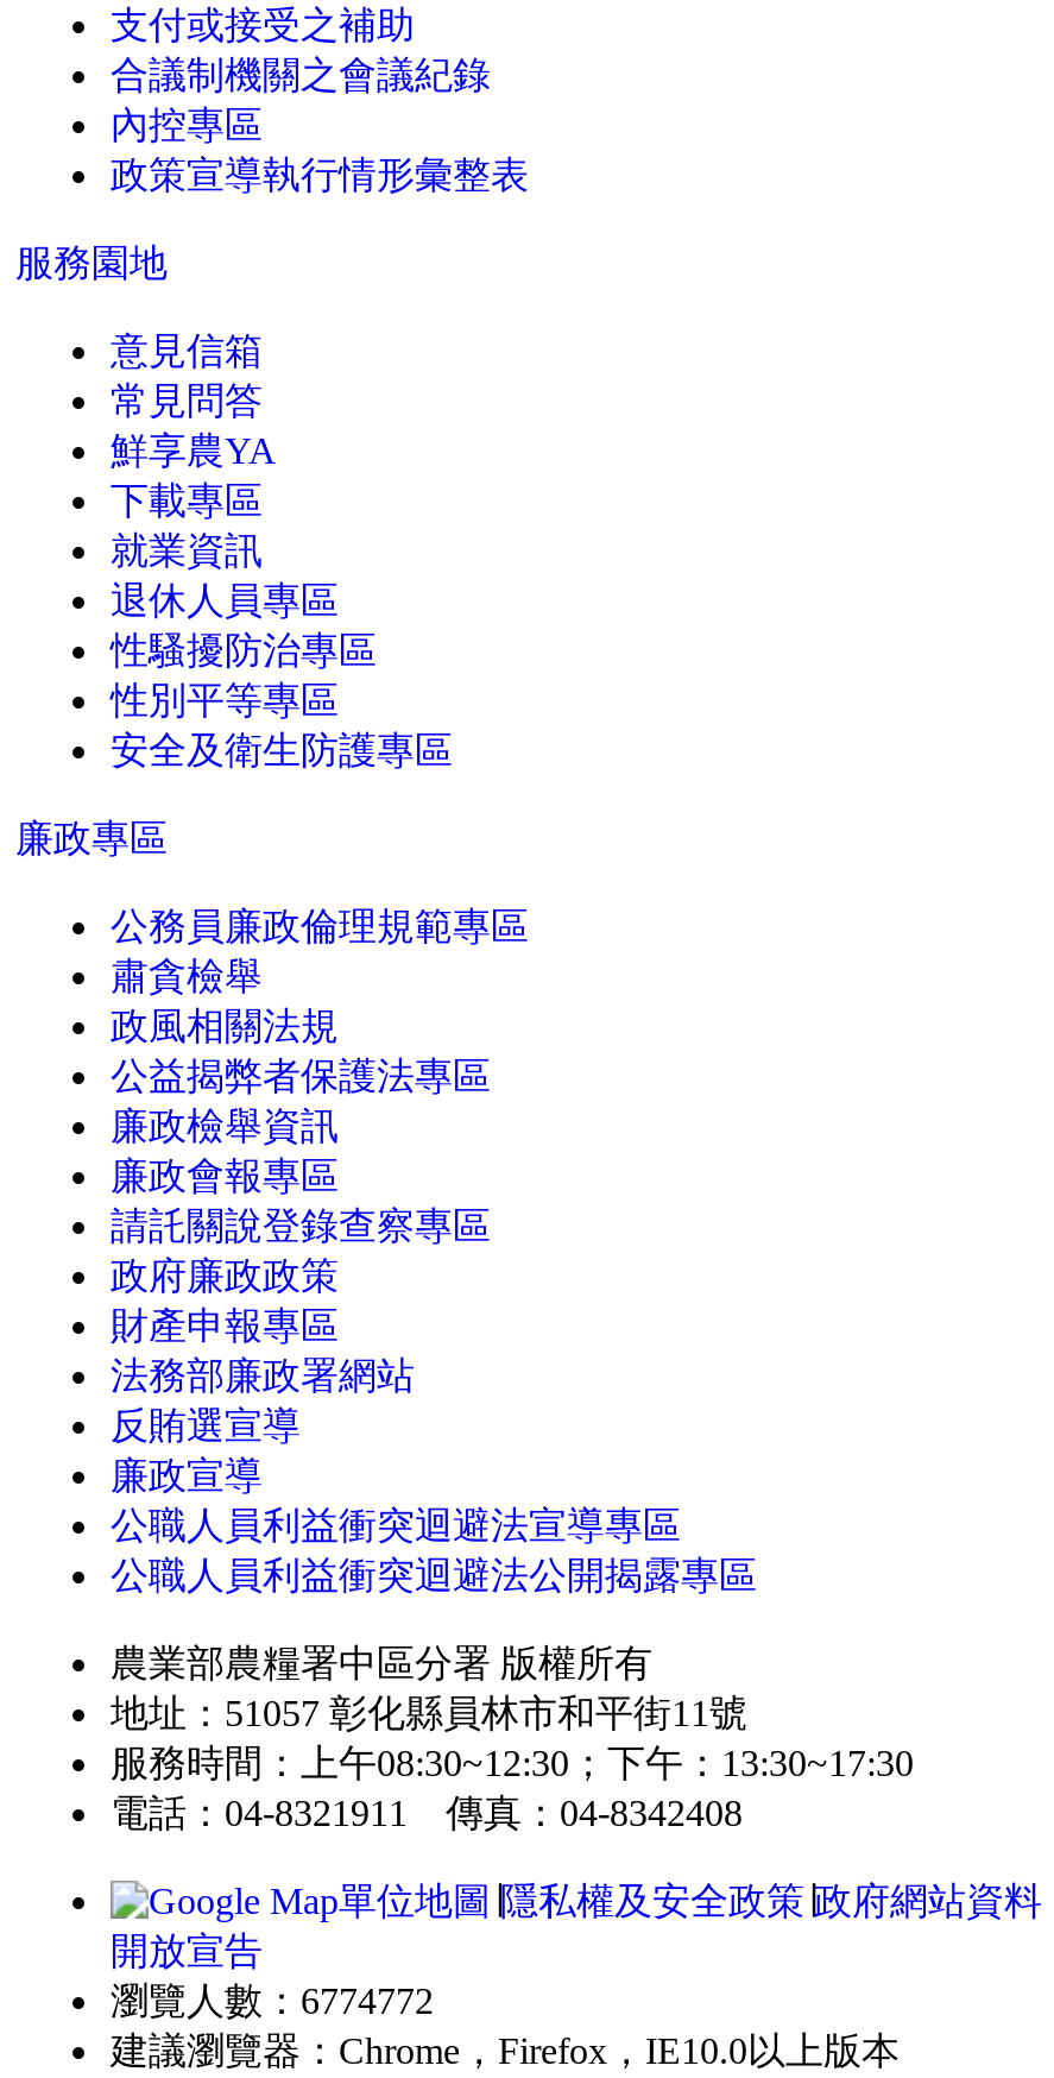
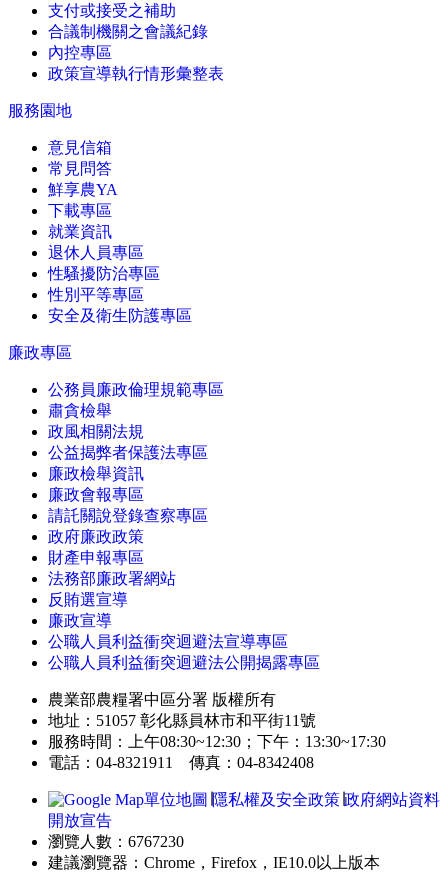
- 瀏覽人數：6774772
+ 瀏覽人數：6767230
